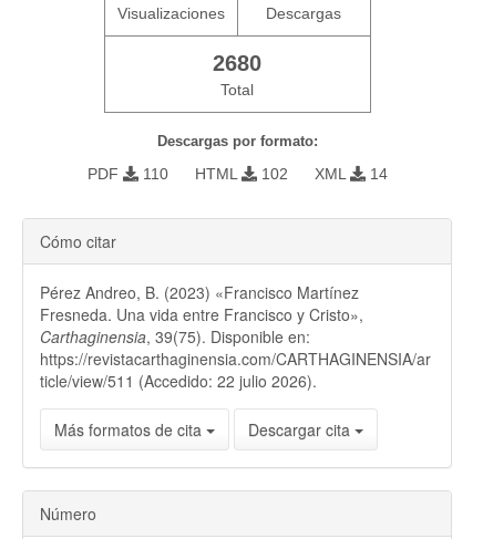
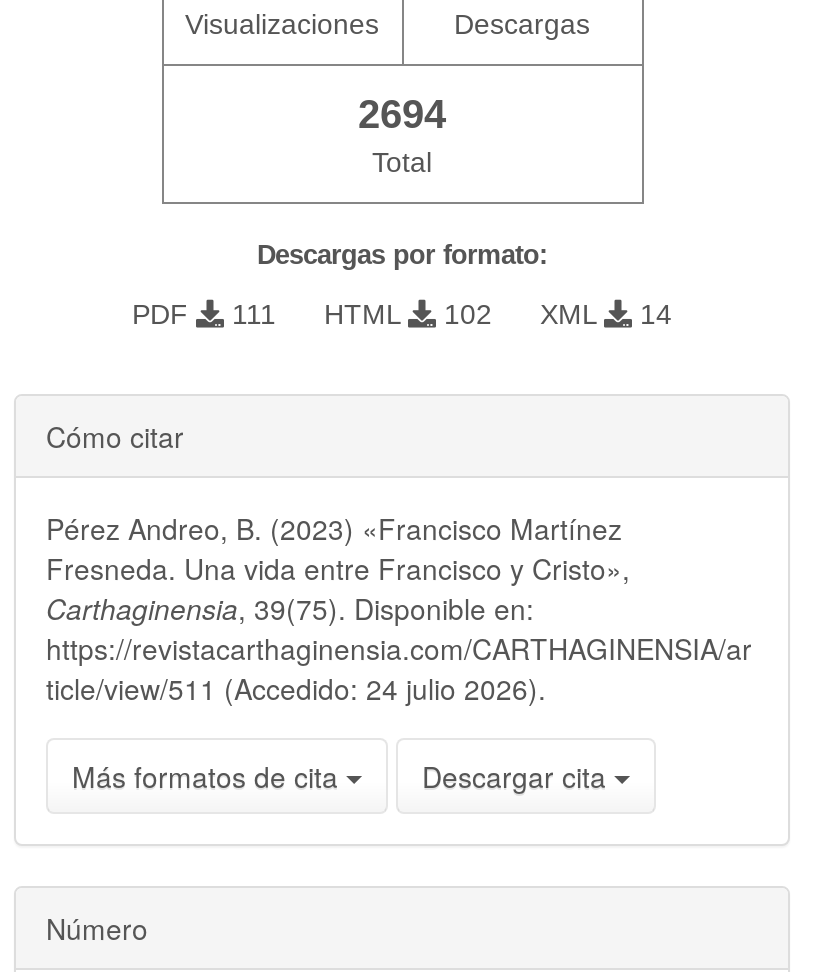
- 2680
+ 2694

- PDF 110 HTML 102 XML 14
+ PDF 111 HTML 102 XML 14

- ticle/view/511 (Accedido: 22 julio 2026).
+ ticle/view/511 (Accedido: 24 julio 2026).
